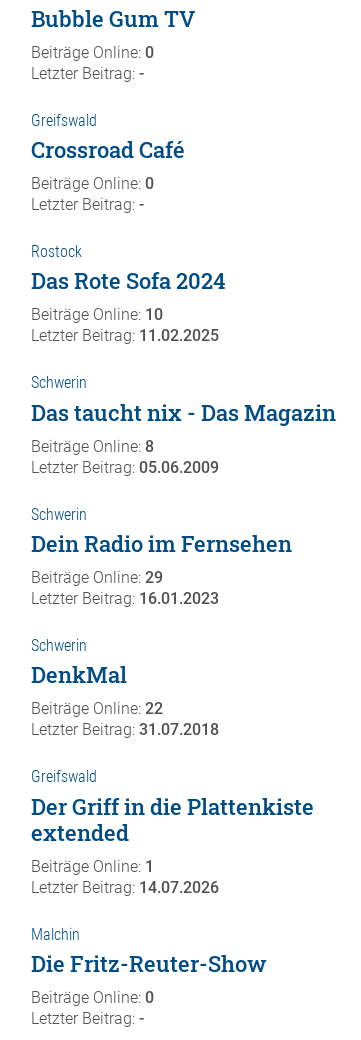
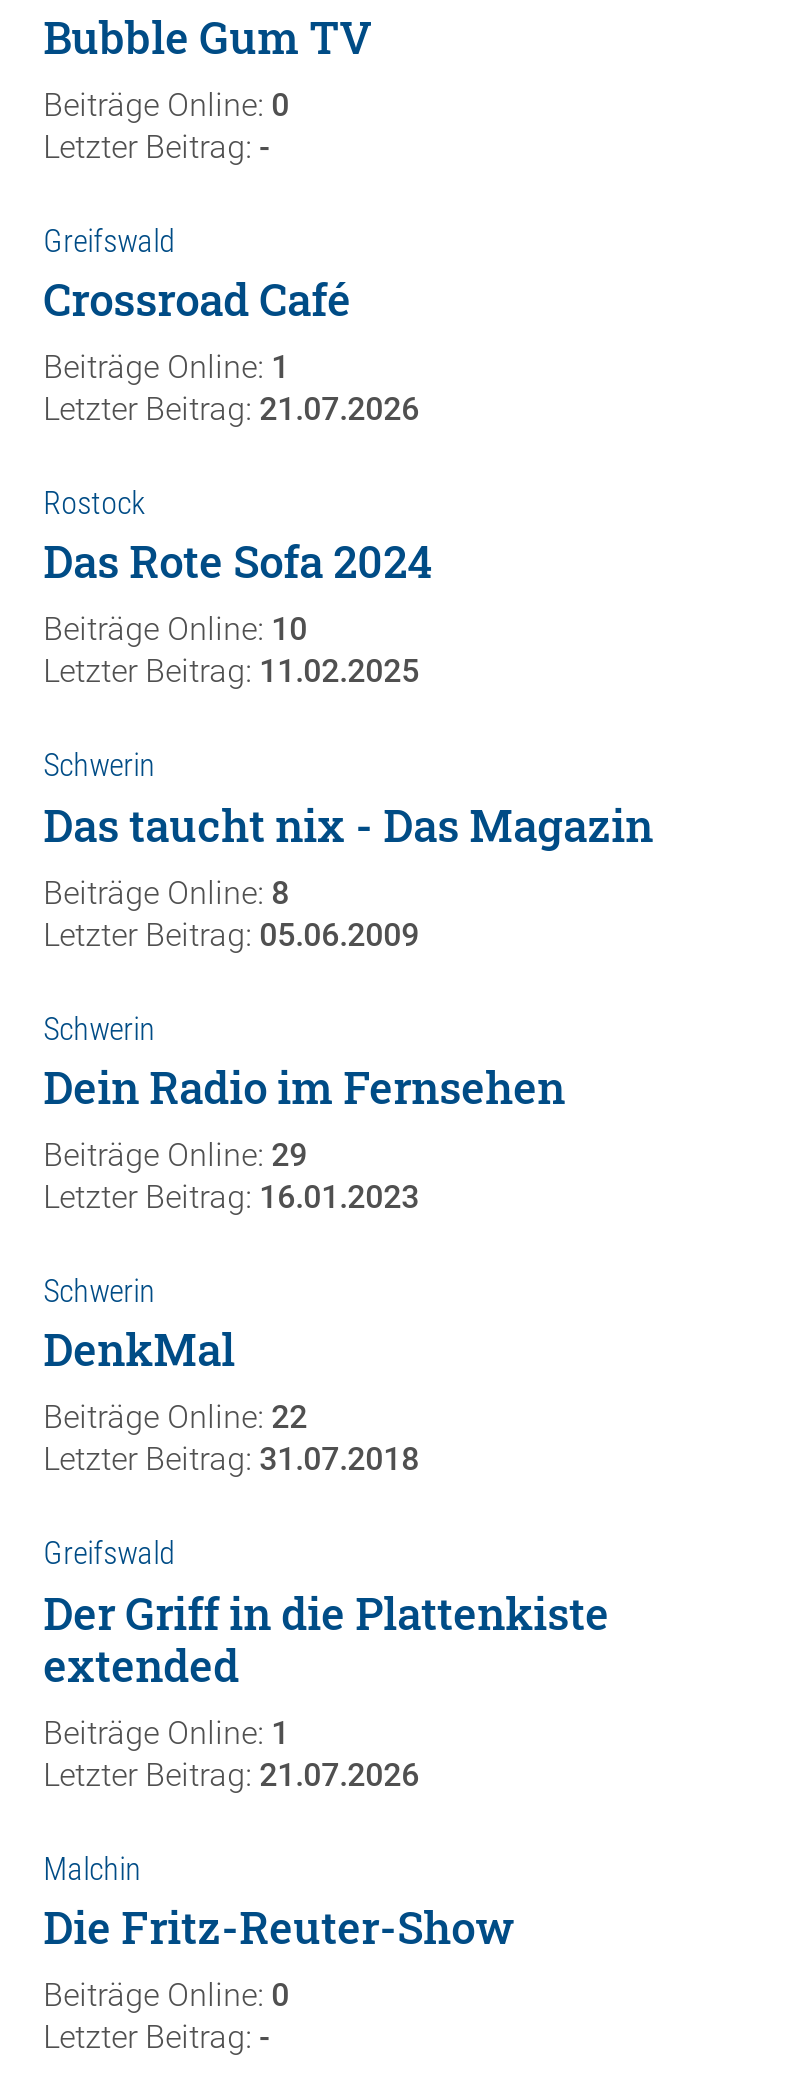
- Beiträge Online: 0
+ Beiträge Online: 1

- Letzter Beitrag: -
+ Letzter Beitrag: 21.07.2026

- Letzter Beitrag: 14.07.2026
+ Letzter Beitrag: 21.07.2026
